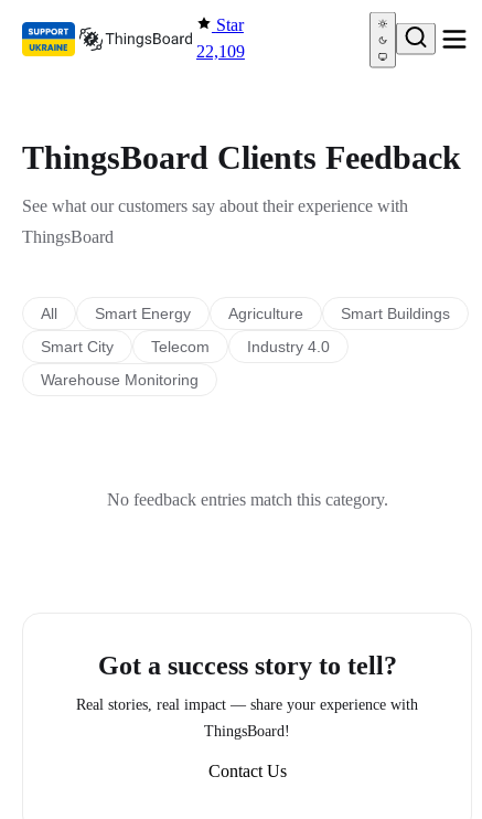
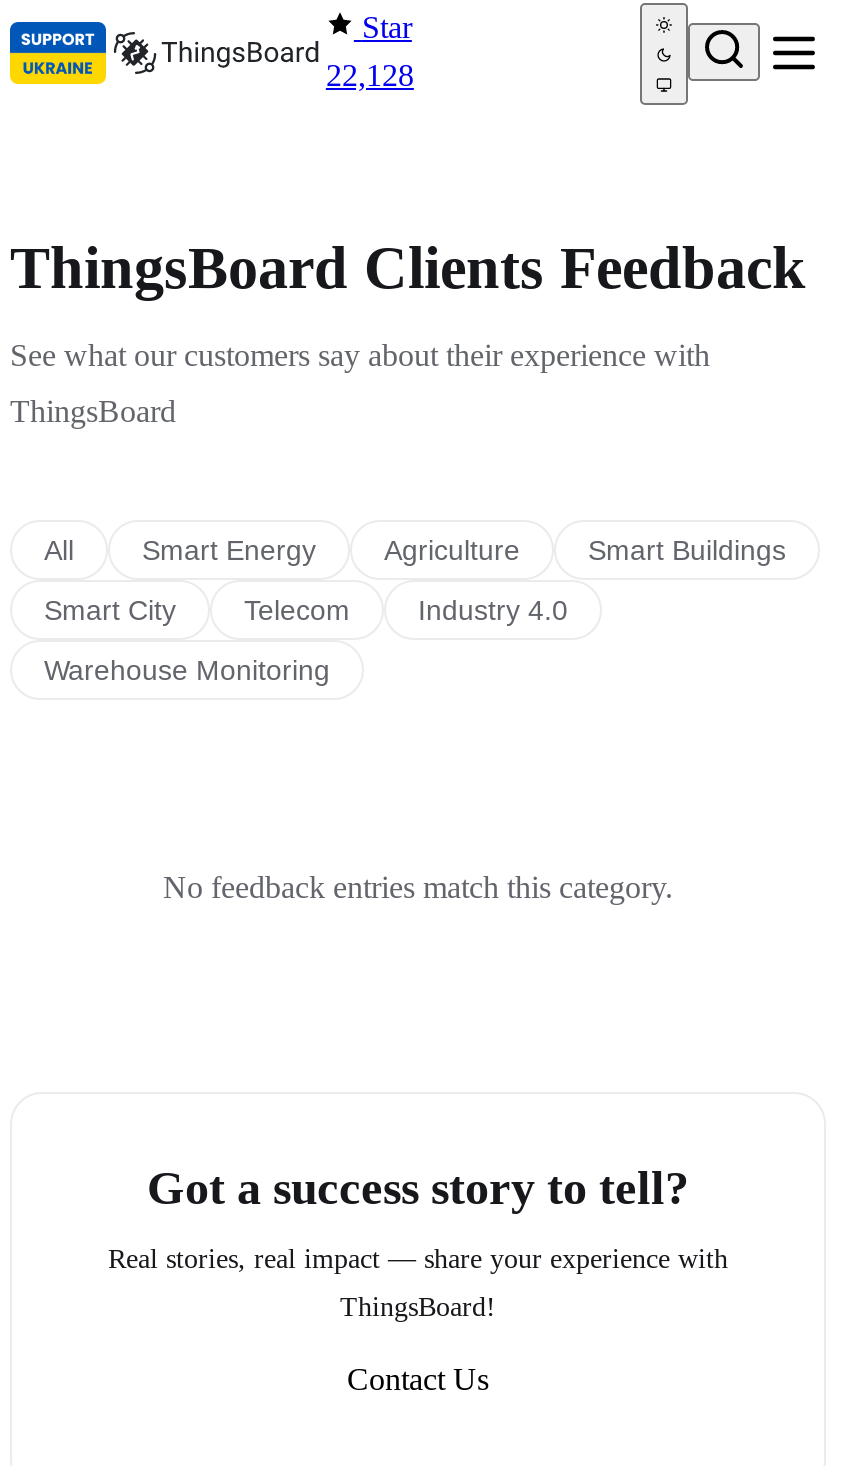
- 22,109
+ 22,128
